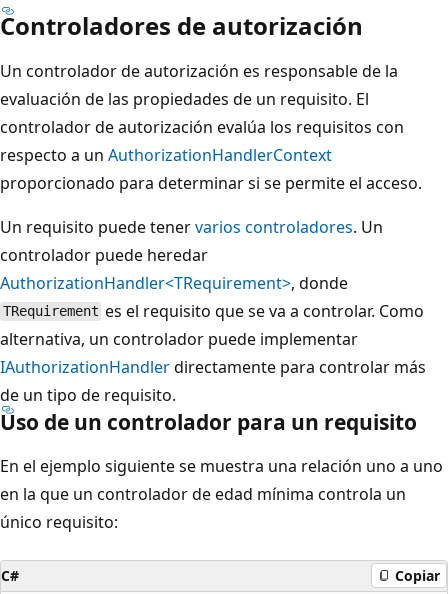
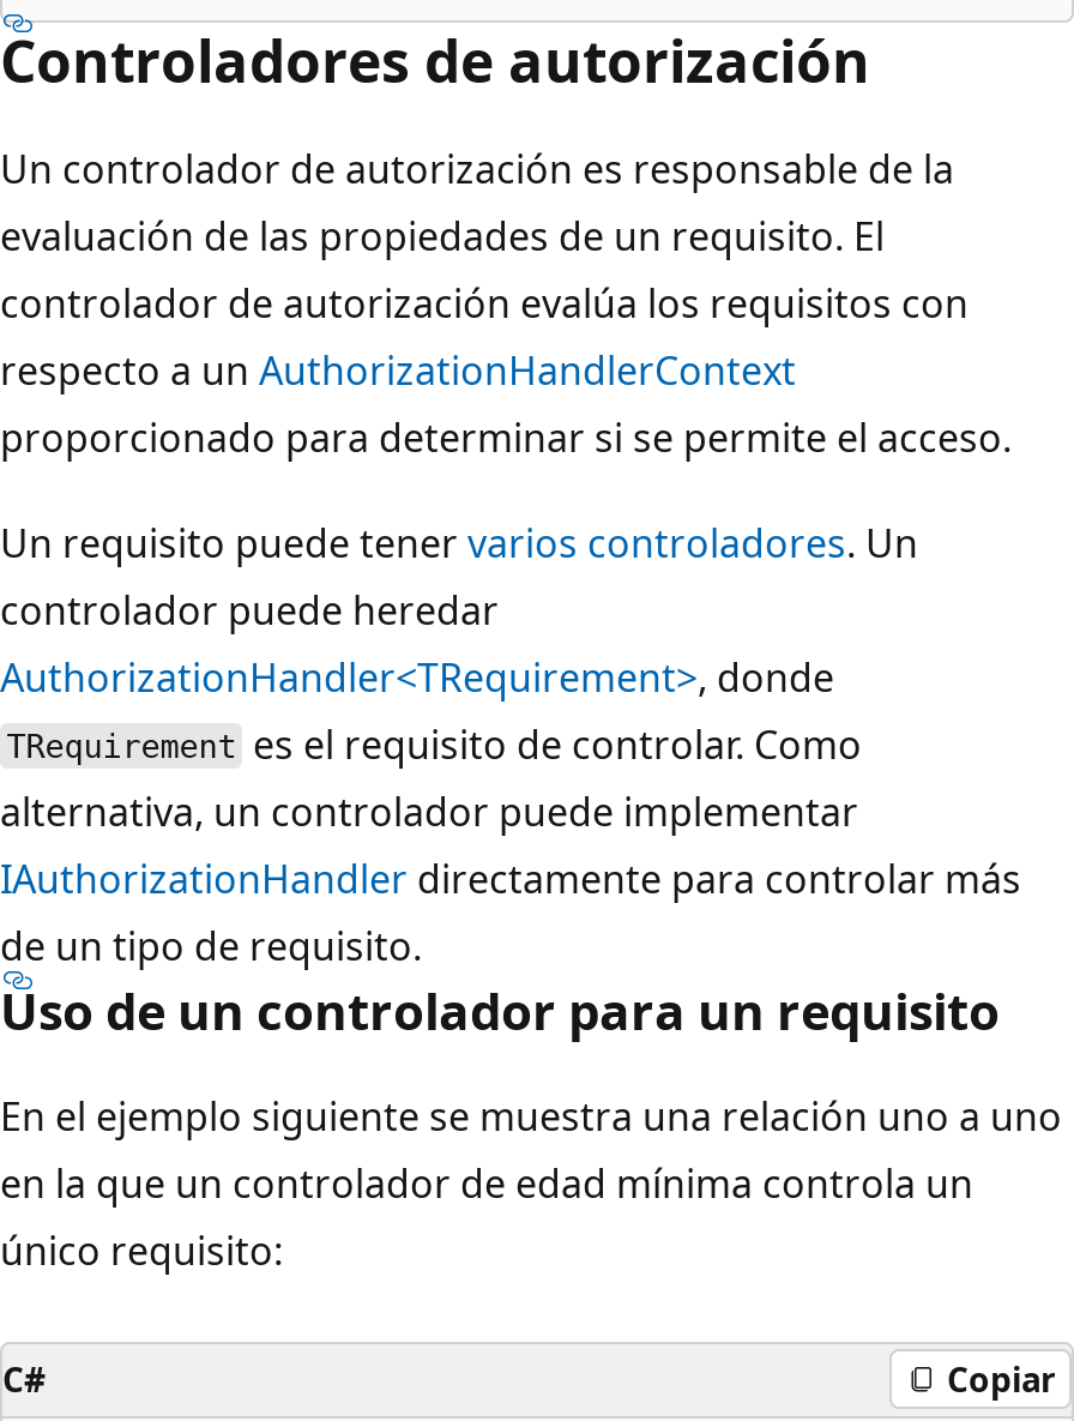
- TRequirement es el requisito que se va a controlar. Como
+ TRequirement es el requisito de controlar. Como
